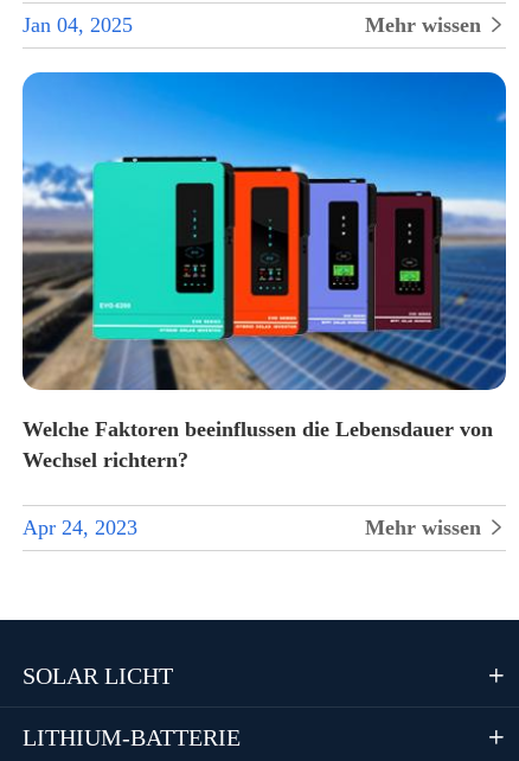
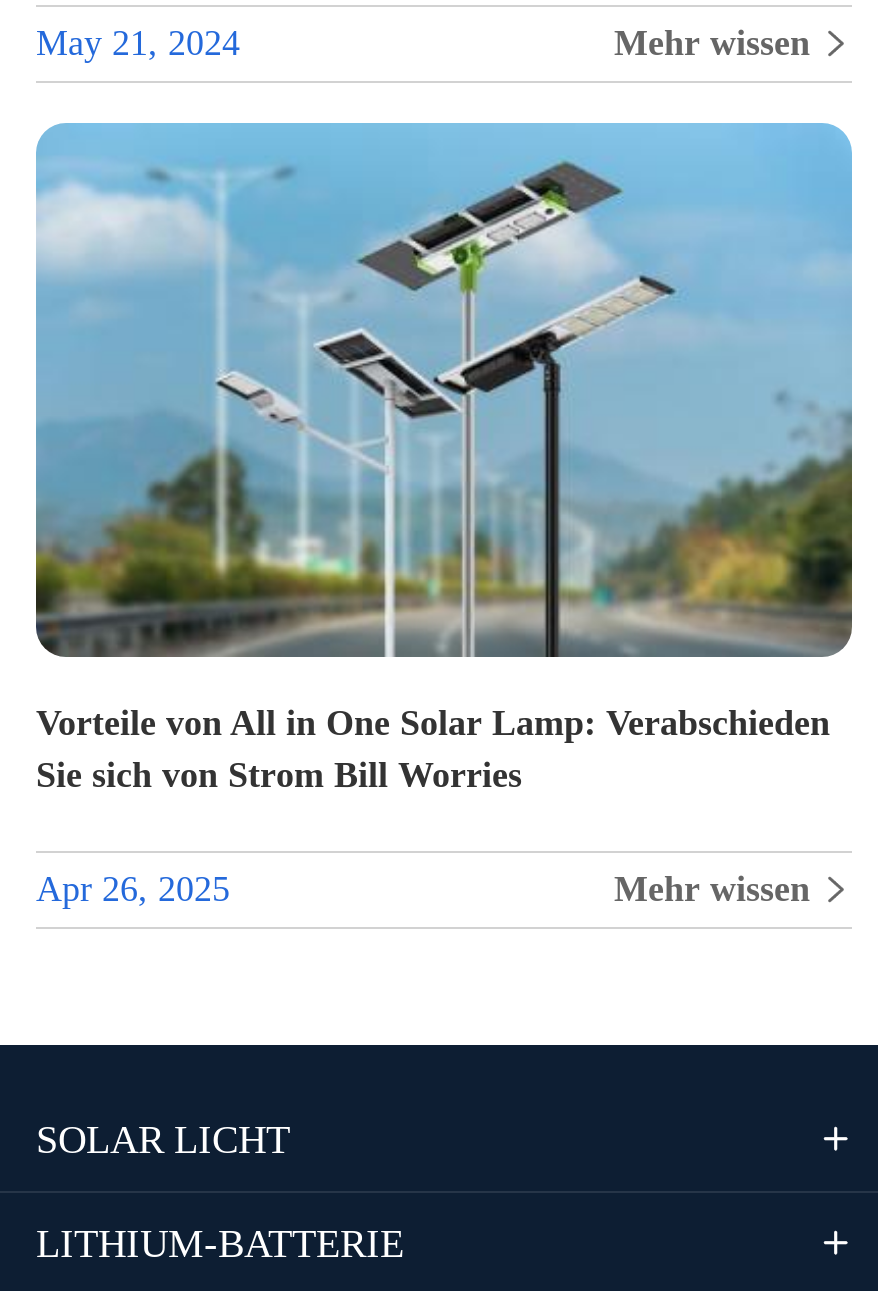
- Jan 04, 2025
+ May 21, 2024

- [image]
- Welche Faktoren beeinflussen die Lebensdauer von
- Wechsel richtern?
+ [image]
+ Vorteile von All in One Solar Lamp: Verabschieden
+ Sie sich von Strom Bill Worries

- Apr 24, 2023
+ Apr 26, 2025
